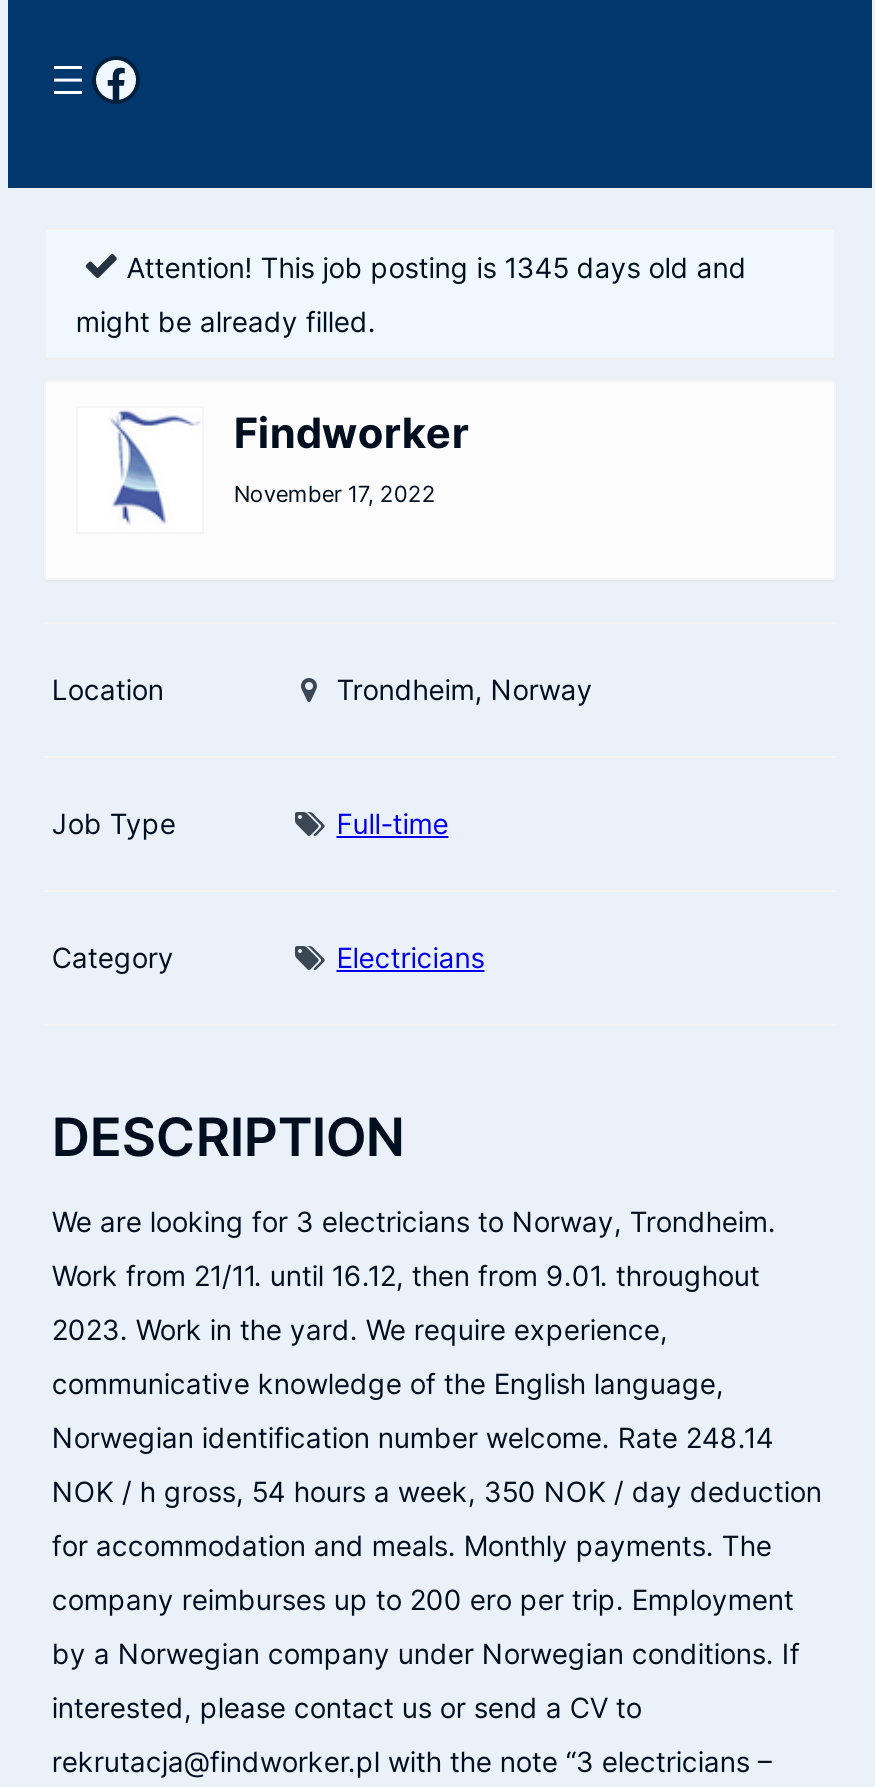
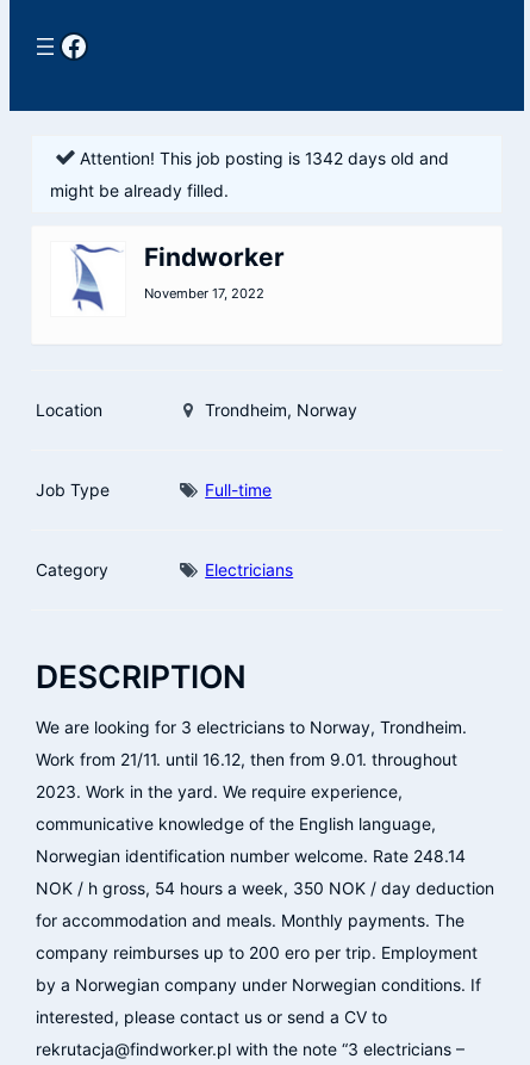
- Attention! This job posting is 1345 days old and
+ Attention! This job posting is 1342 days old and
